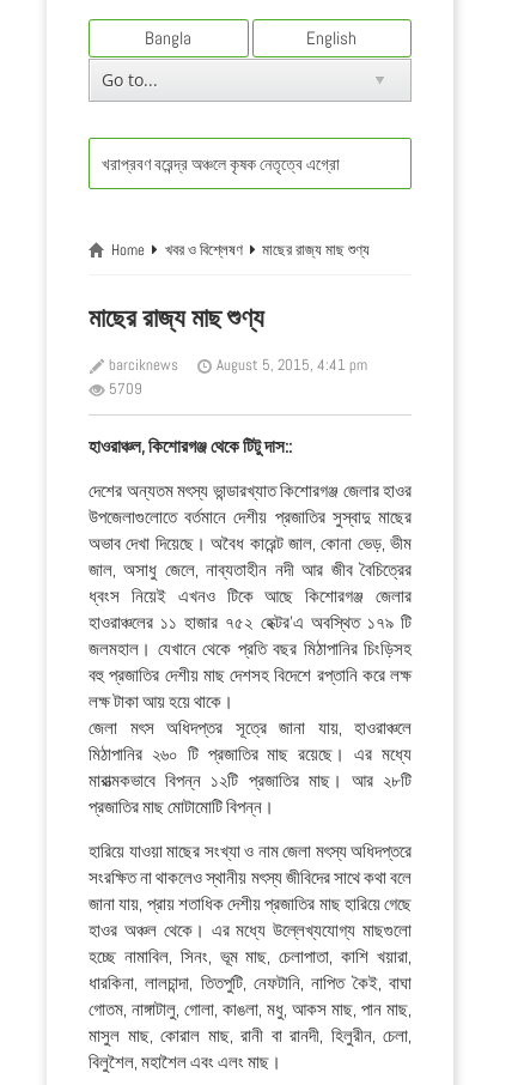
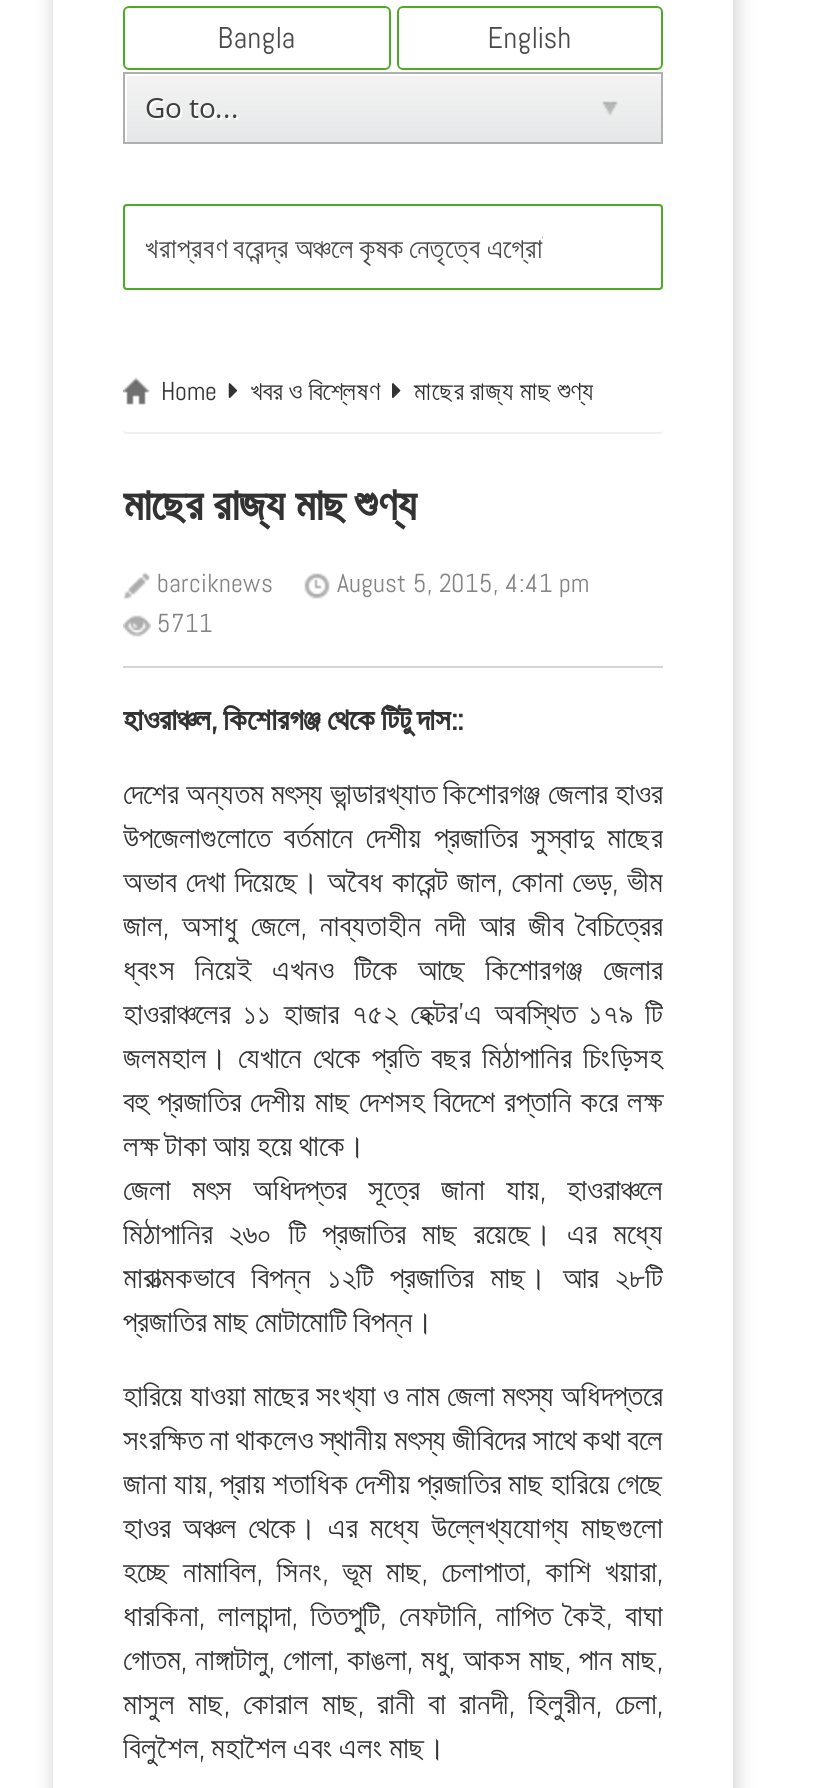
- 5709
+ 5711
